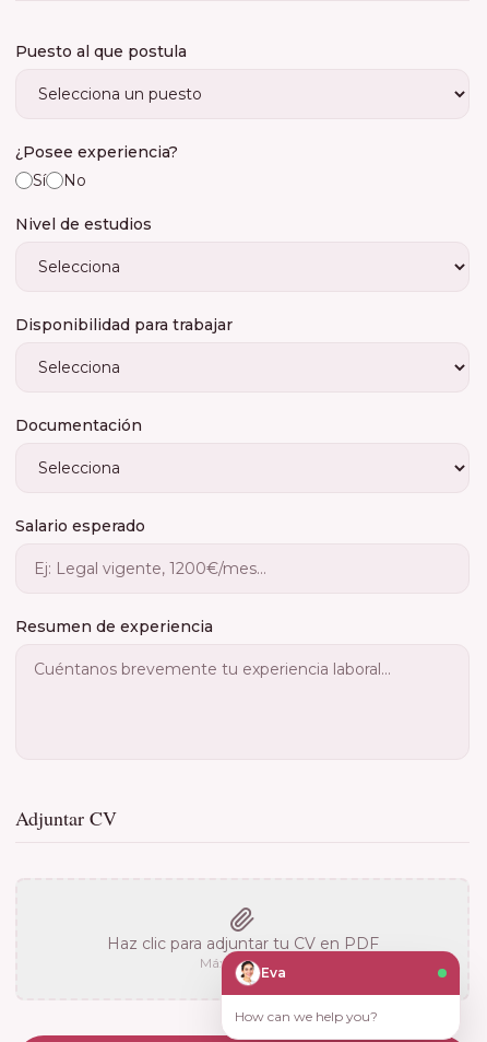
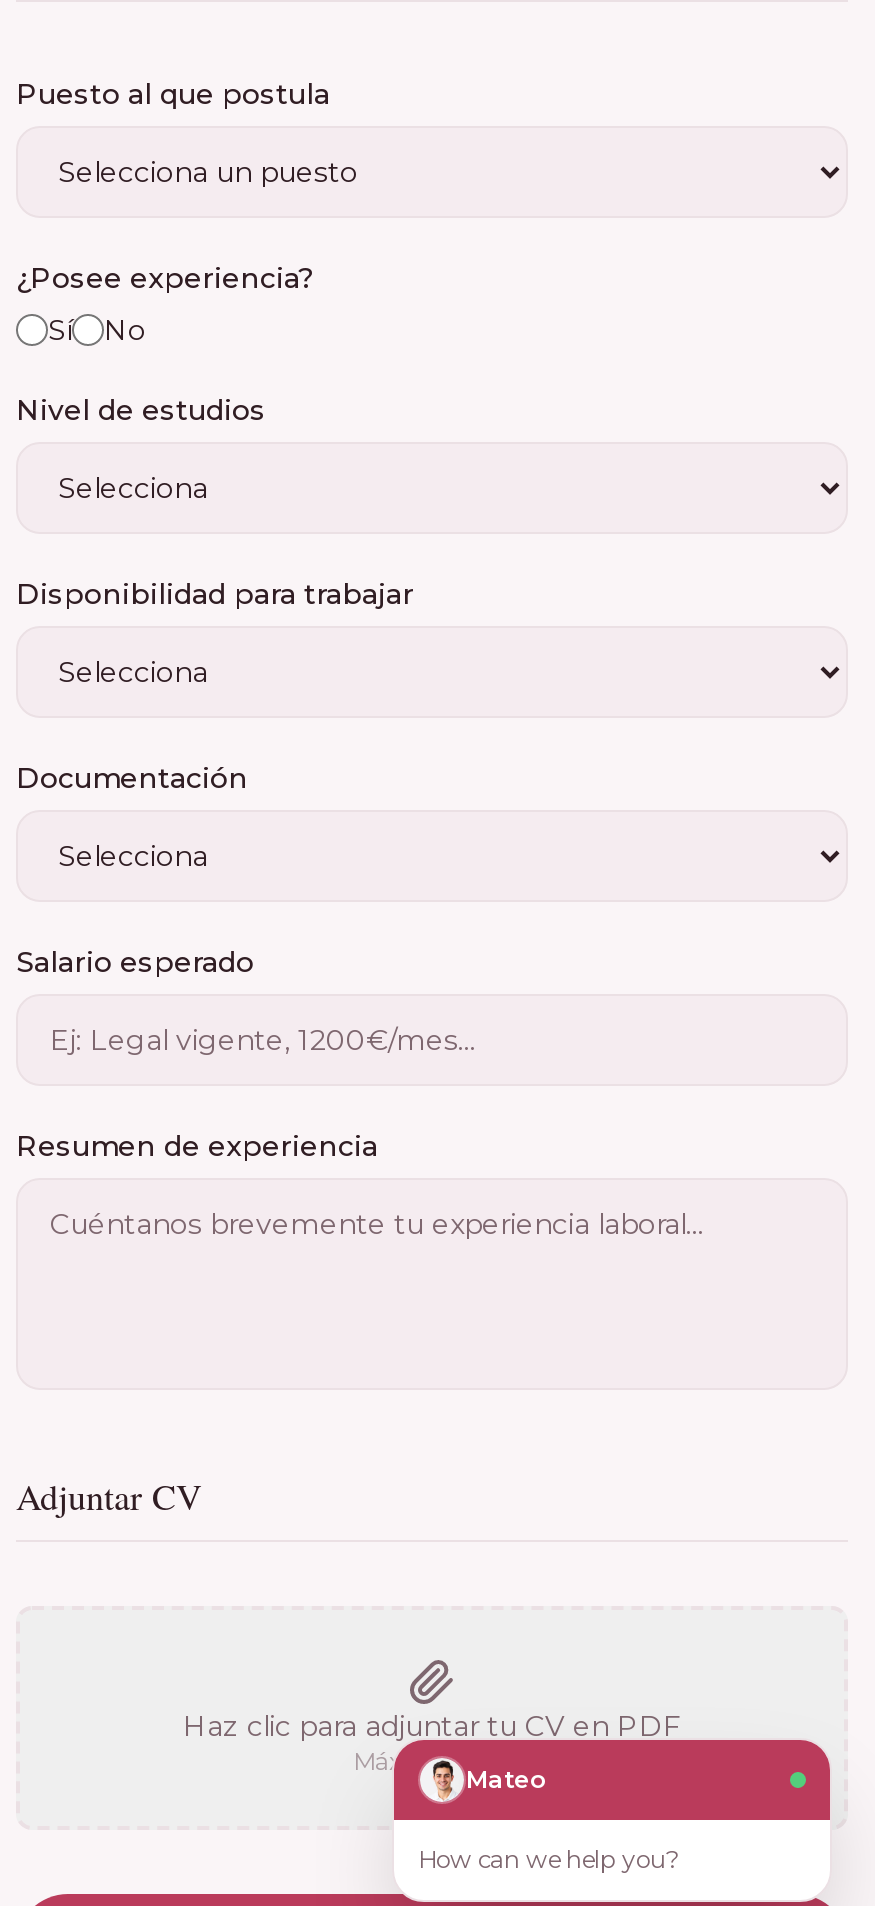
- Eva
+ Mateo
